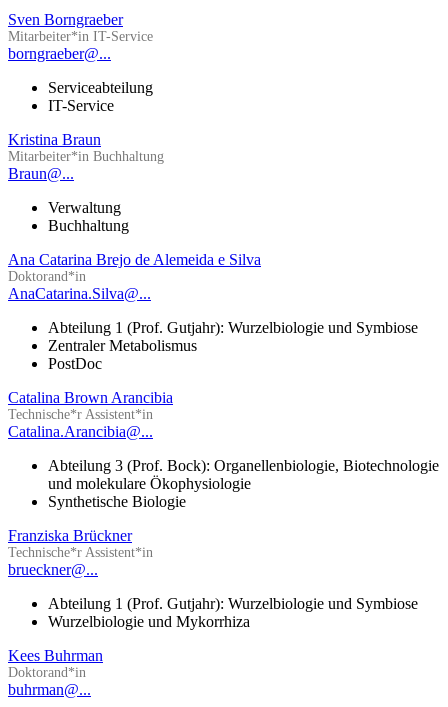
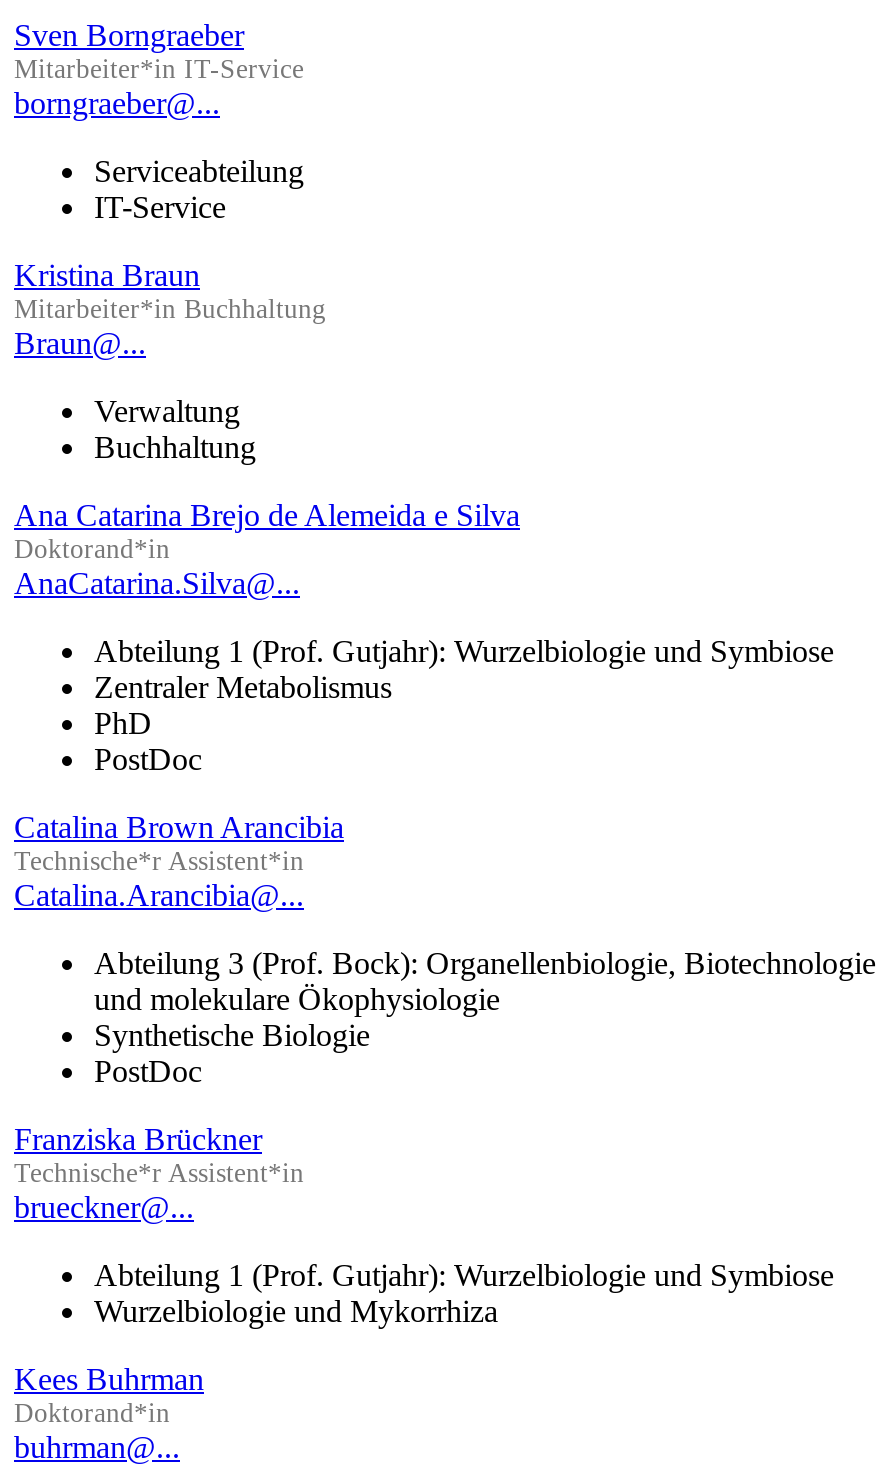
+ PhD

+ PostDoc
